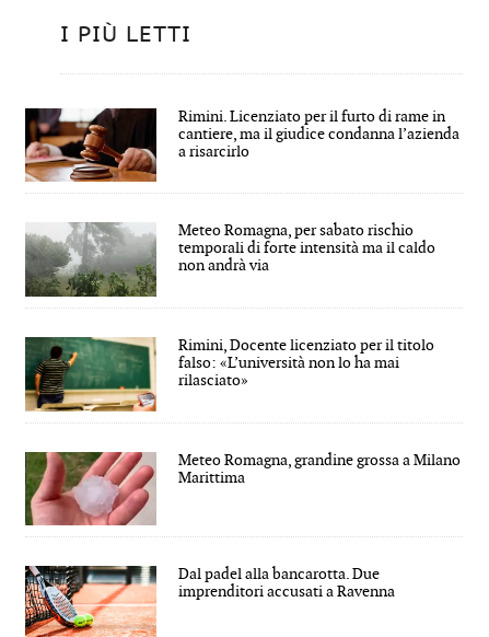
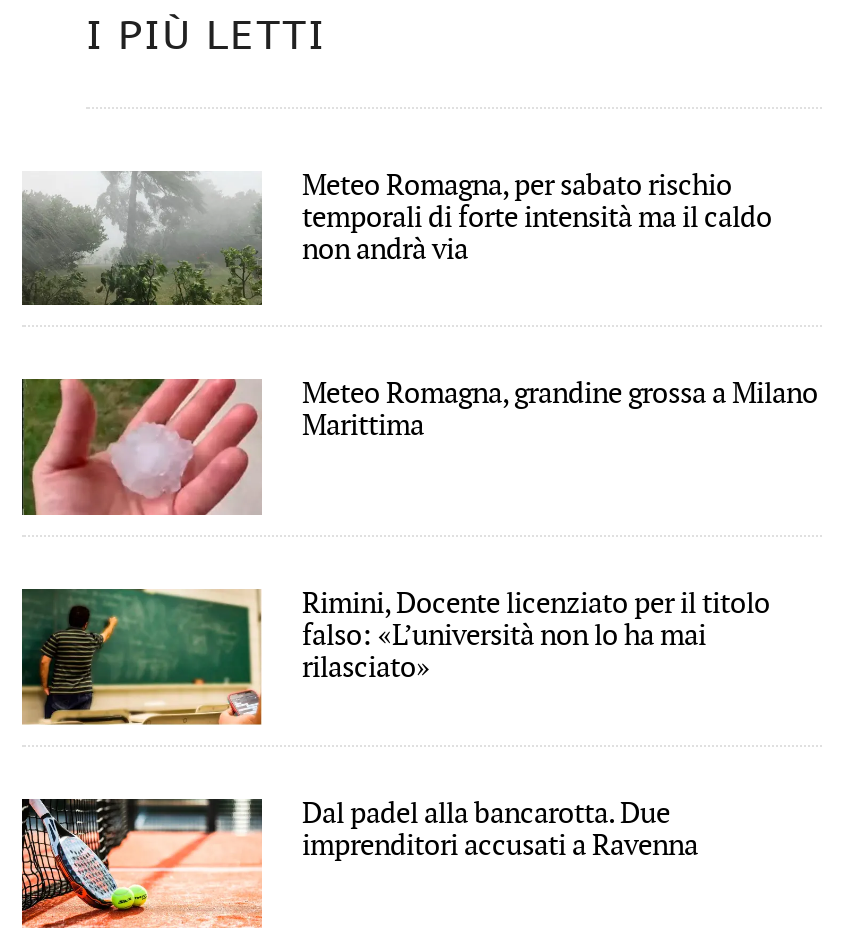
- [image]
- Rimini. Licenziato per il furto di rame in
- cantiere, ma il giudice condanna l’azienda
- a risarcirlo

moved up: [image] | Meteo Romagna, grandine grossa a Milano | Marittima
